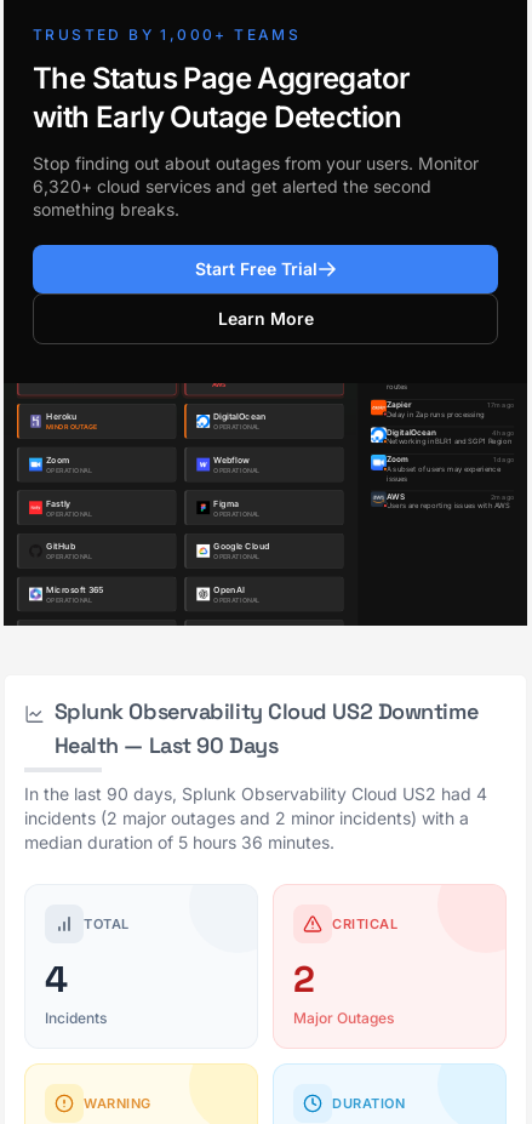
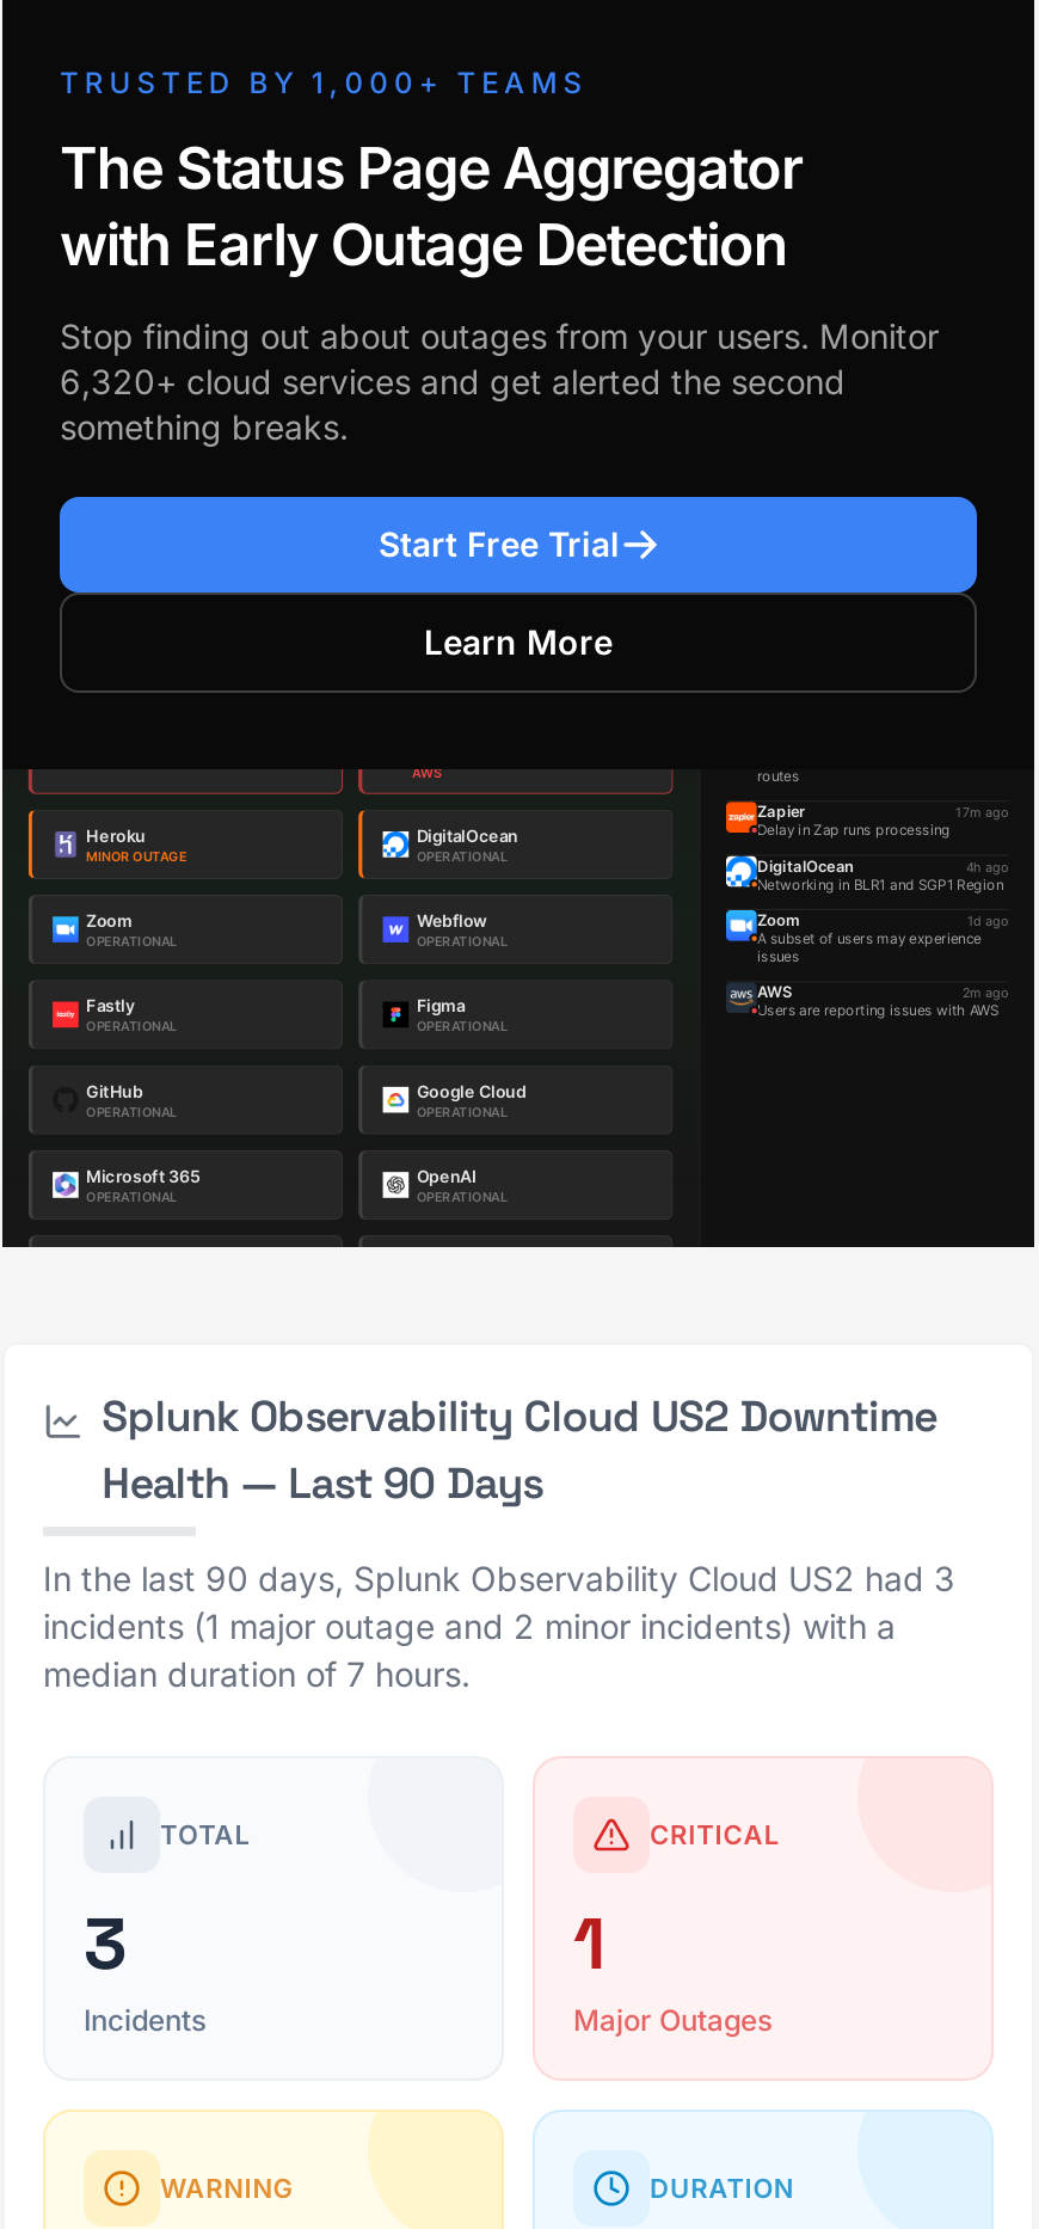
- In the last 90 days, Splunk Observability Cloud US2 had 4
- incidents (2 major outages and 2 minor incidents) with a
- median duration of 5 hours 36 minutes.
+ In the last 90 days, Splunk Observability Cloud US2 had 3
+ incidents (1 major outage and 2 minor incidents) with a
+ median duration of 7 hours.

- 4
+ 3

- 2
+ 1
